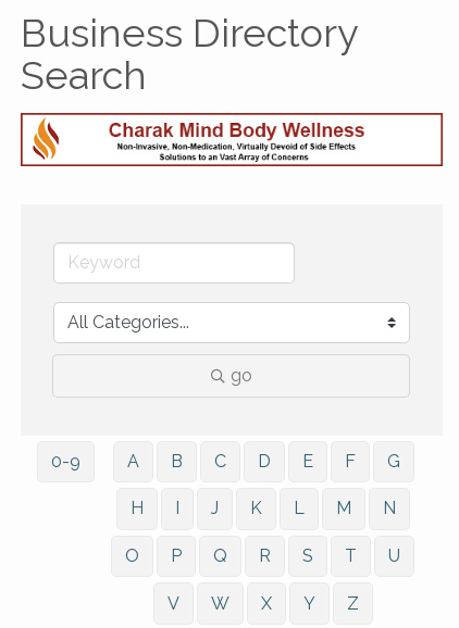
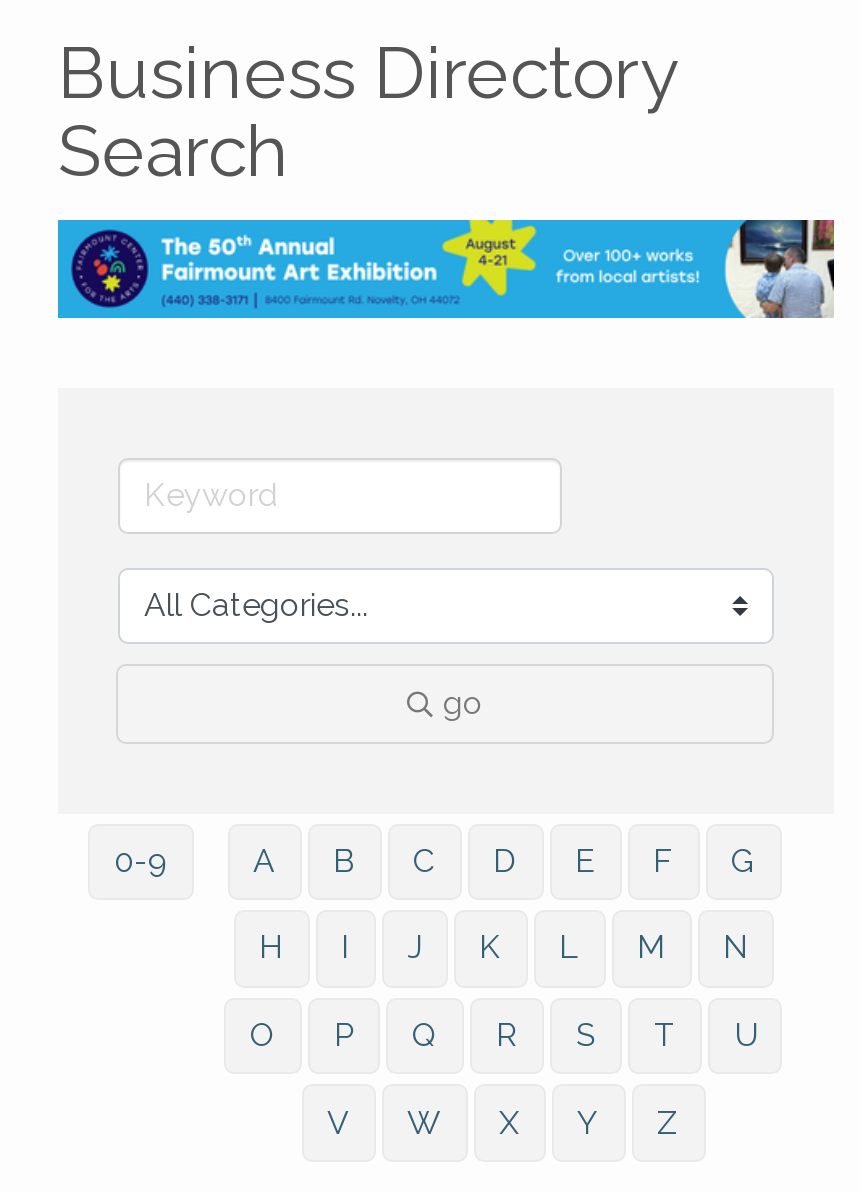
- [image]
+ [image]
